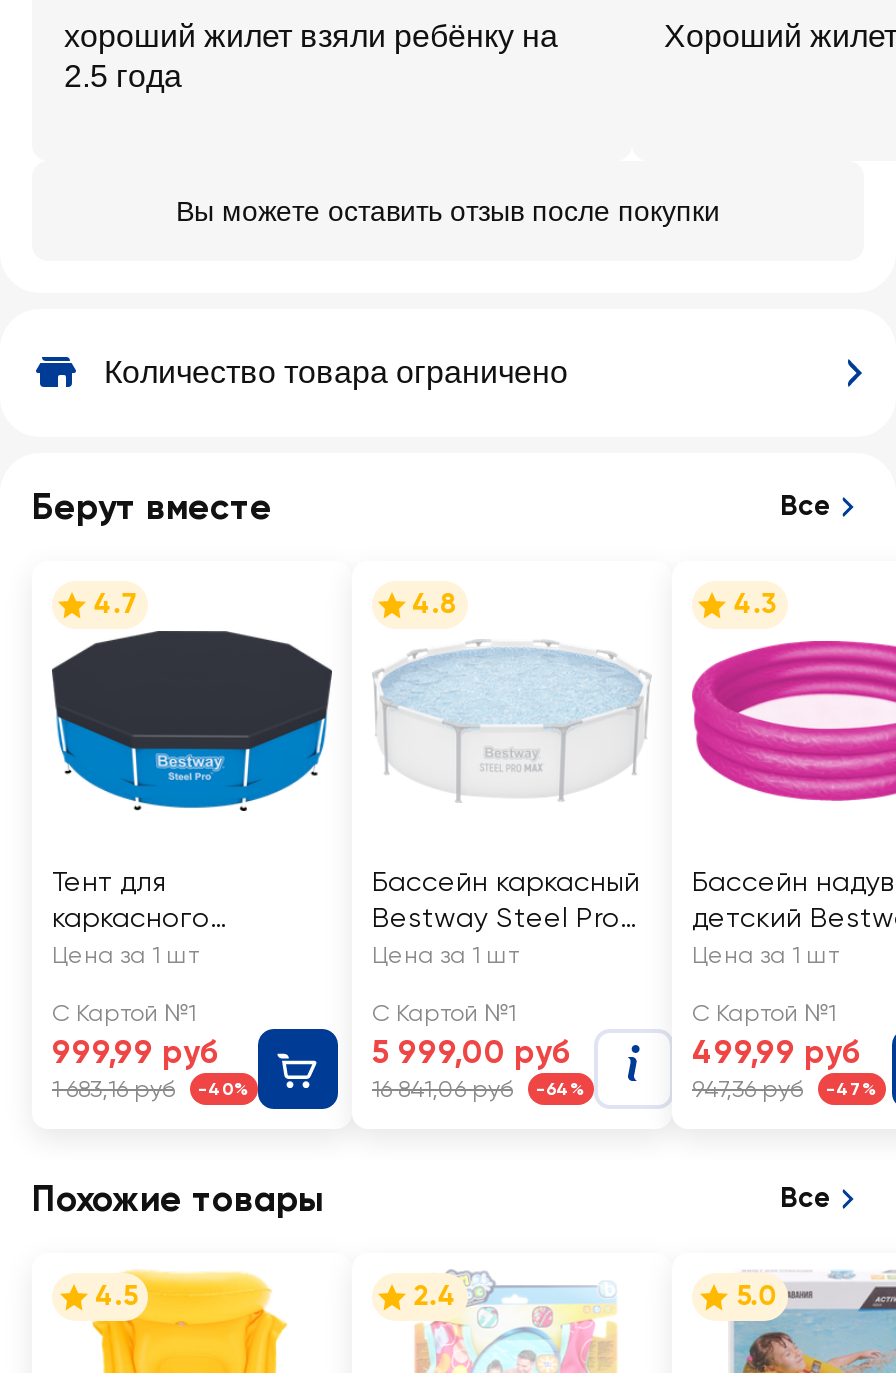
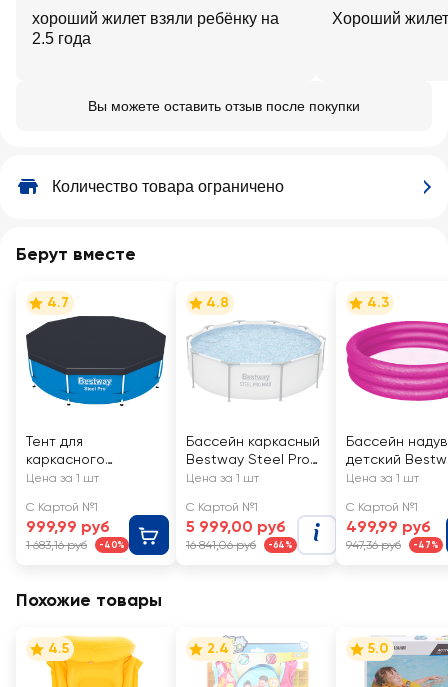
- Все

- Все
